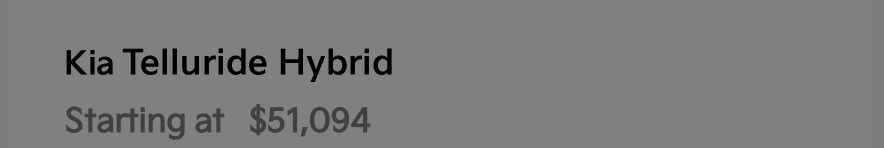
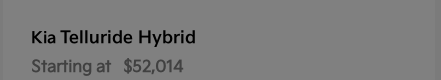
- Starting at $51,094
+ Starting at $52,014
